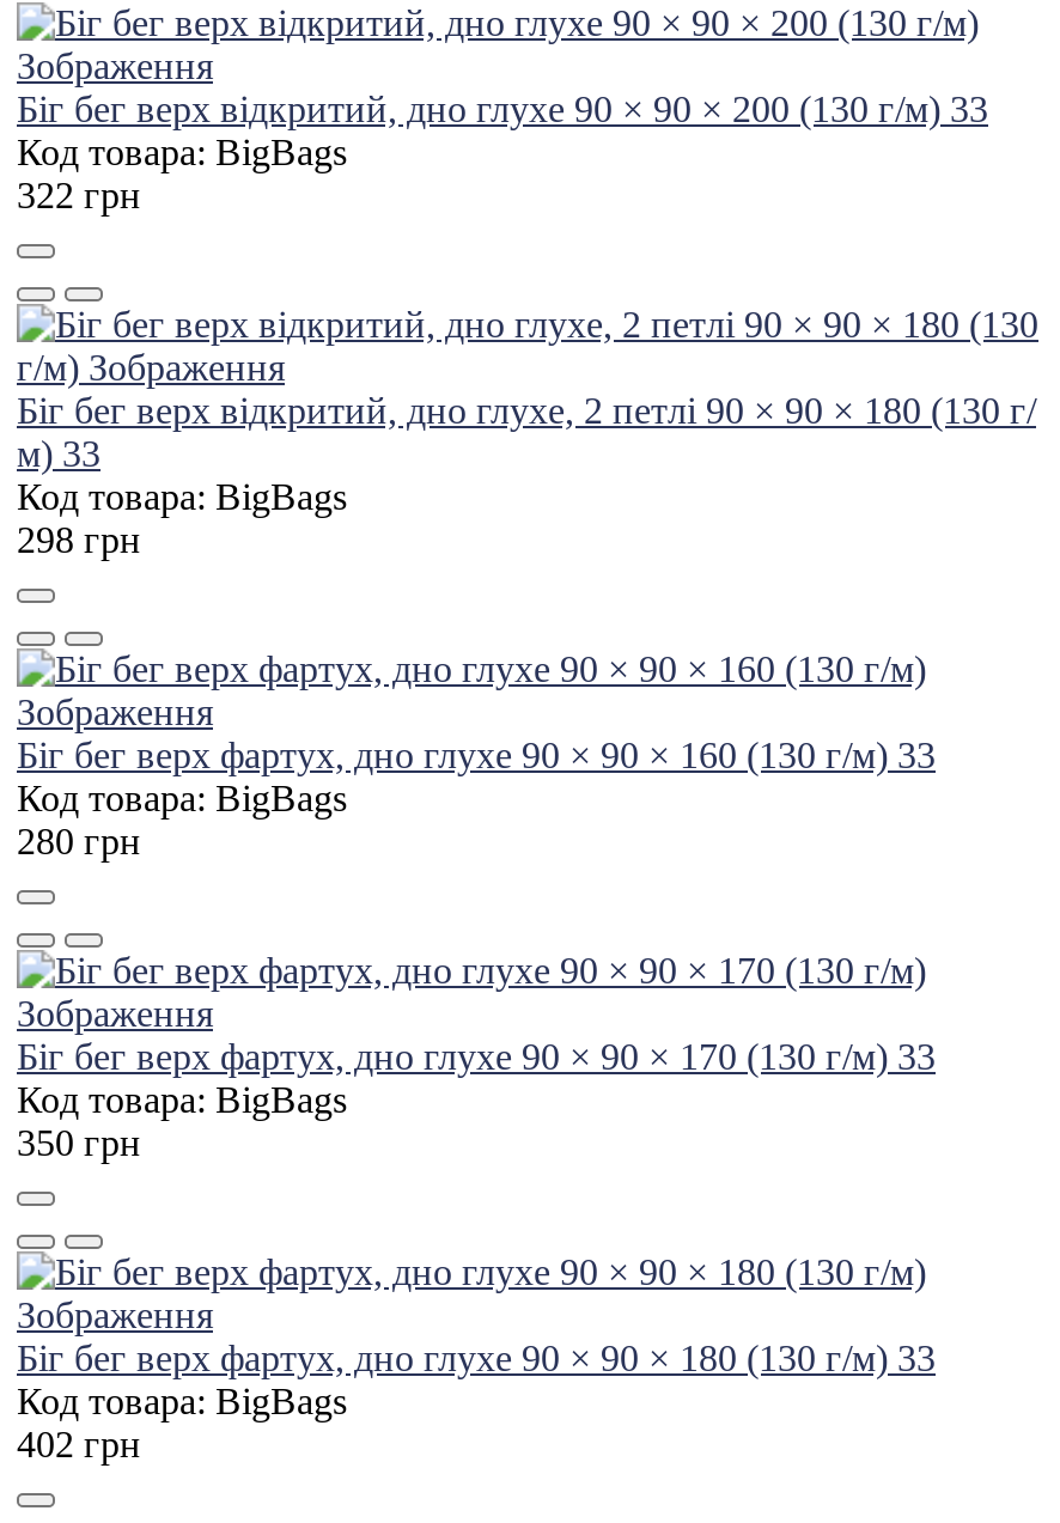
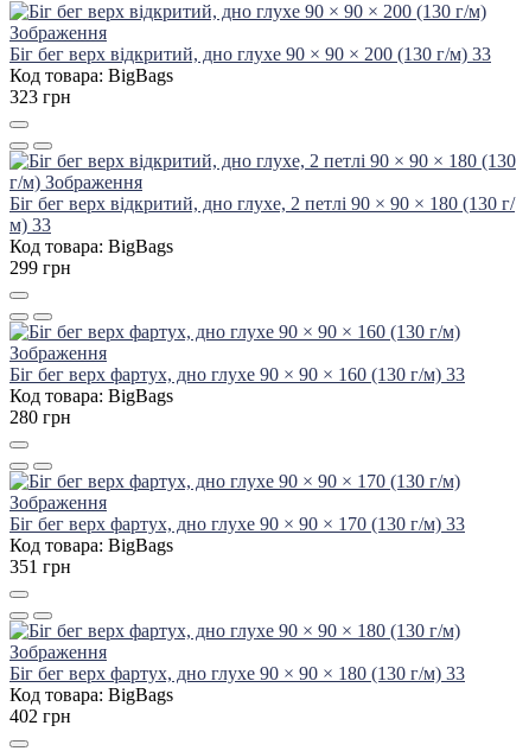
- 322 грн
+ 323 грн

- 298 грн
+ 299 грн

- 350 грн
+ 351 грн
